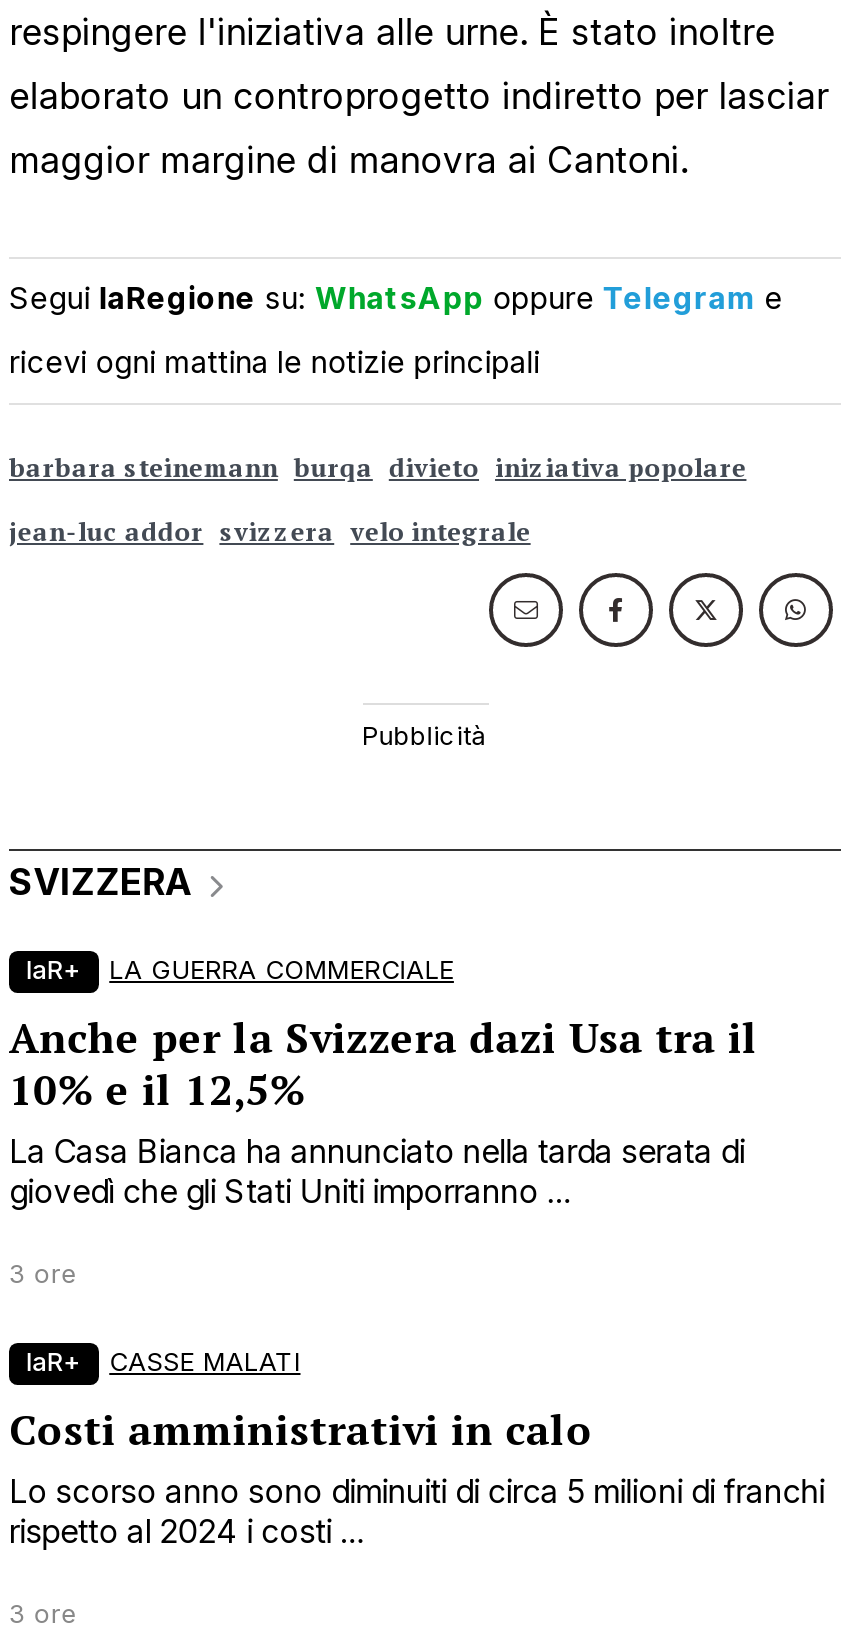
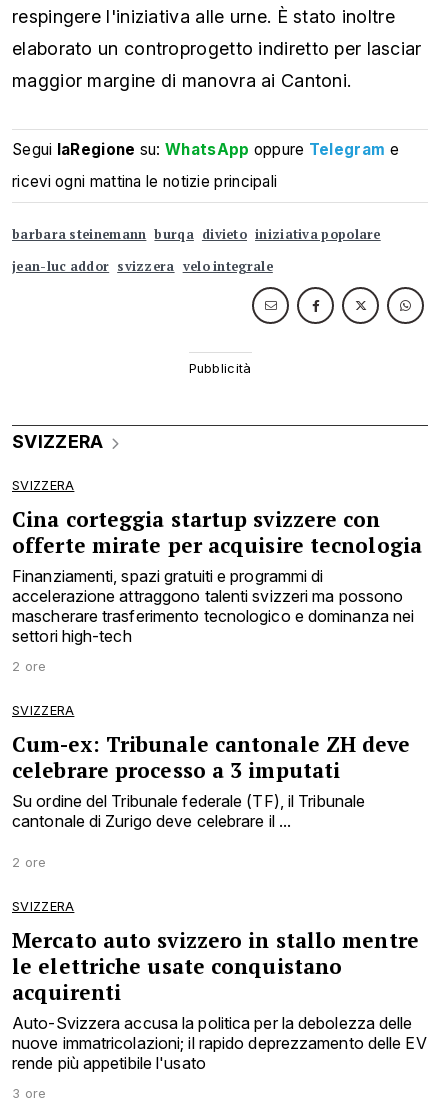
- laR+
- LA GUERRA COMMERCIALE
- Anche per la Svizzera dazi Usa tra il
- 10% e il 12,5%
- La Casa Bianca ha annunciato nella tarda serata di
- giovedì che gli Stati Uniti imporranno ...
- 3 ore
- laR+
- CASSE MALATI
- Costi amministrativi in calo
- Lo scorso anno sono diminuiti di circa 5 milioni di franchi
- rispetto al 2024 i costi ...
+ SVIZZERA
+ Cina corteggia startup svizzere con
+ offerte mirate per acquisire tecnologia
+ Finanziamenti, spazi gratuiti e programmi di
+ accelerazione attraggono talenti svizzeri ma possono
+ mascherare trasferimento tecnologico e dominanza nei
+ settori high-tech
+ 2 ore
+ SVIZZERA
+ Cum-ex: Tribunale cantonale ZH deve
+ celebrare processo a 3 imputati
+ Su ordine del Tribunale federale (TF), il Tribunale
+ cantonale di Zurigo deve celebrare il ...
+ 2 ore
+ SVIZZERA
+ Mercato auto svizzero in stallo mentre
+ le elettriche usate conquistano
+ acquirenti
+ Auto-Svizzera accusa la politica per la debolezza delle
+ nuove immatricolazioni; il rapido deprezzamento delle EV
+ rende più appetibile l'usato
